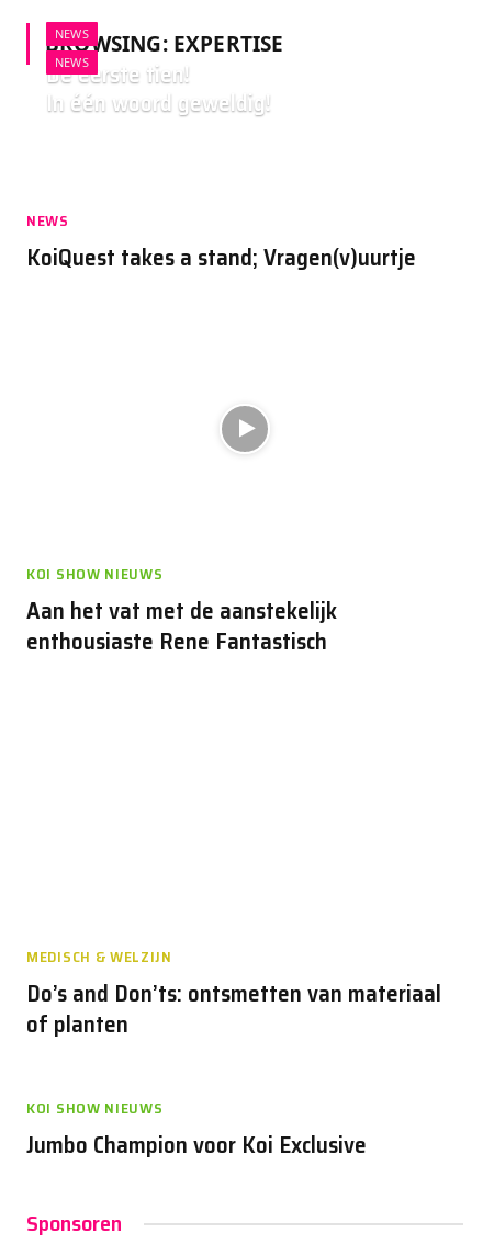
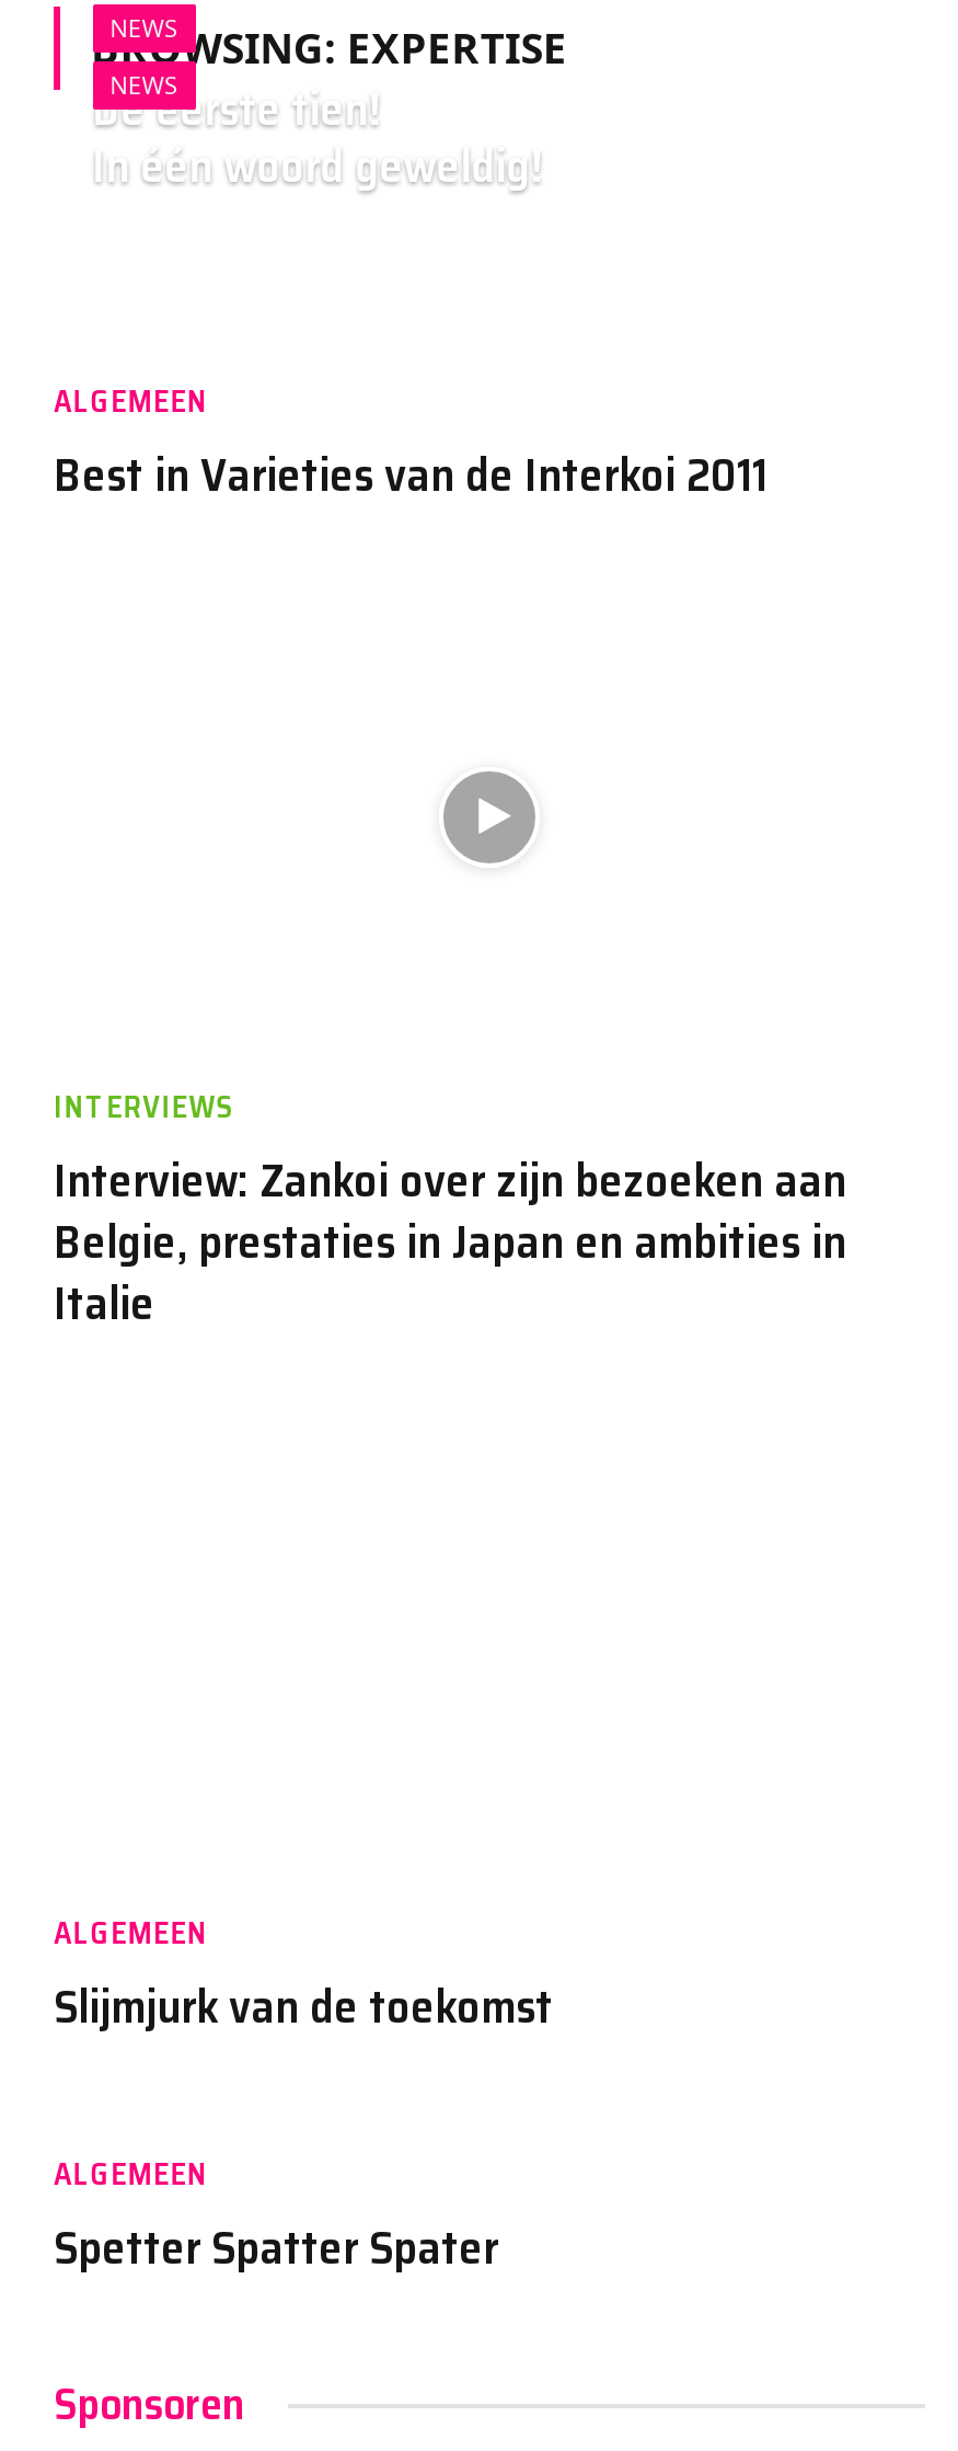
- NEWS
- KoiQuest takes a stand; Vragen(v)uurtje
+ ALGEMEEN
+ Best in Varieties van de Interkoi 2011

- KOI SHOW NIEUWS
- Aan het vat met de aanstekelijk
- enthousiaste Rene Fantastisch
+ INTERVIEWS
+ Interview: Zankoi over zijn bezoeken aan
+ Belgie, prestaties in Japan en ambities in
+ Italie

- MEDISCH & WELZIJN
- Do’s and Don’ts: ontsmetten van materiaal
- of planten
+ ALGEMEEN
+ Slijmjurk van de toekomst

- KOI SHOW NIEUWS
- Jumbo Champion voor Koi Exclusive
+ ALGEMEEN
+ Spetter Spatter Spater
